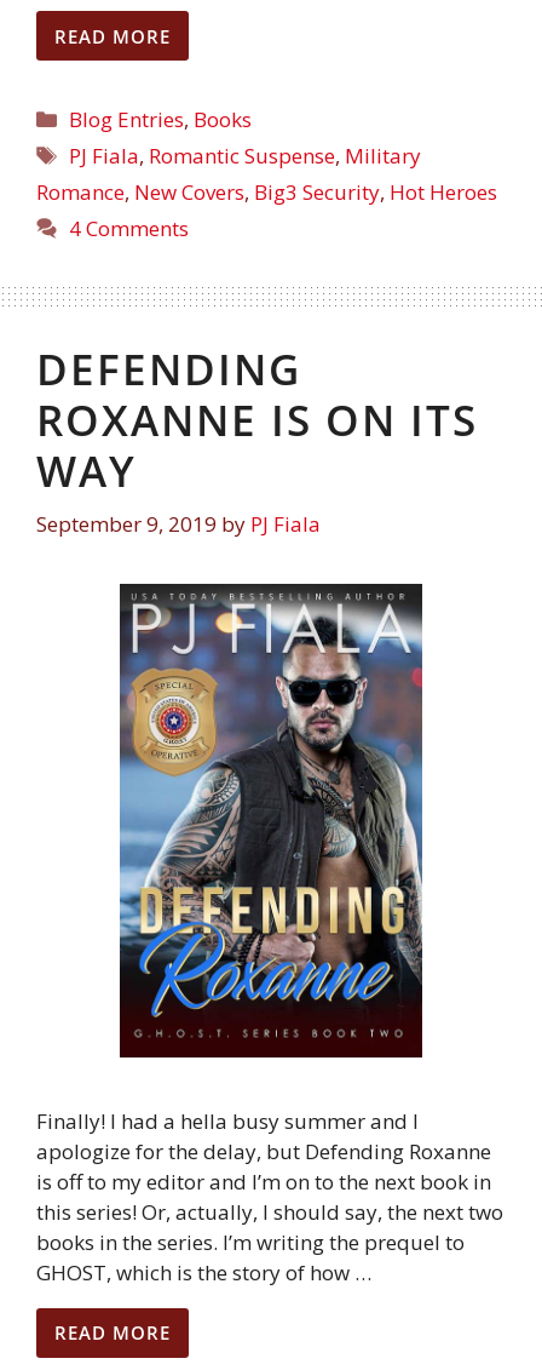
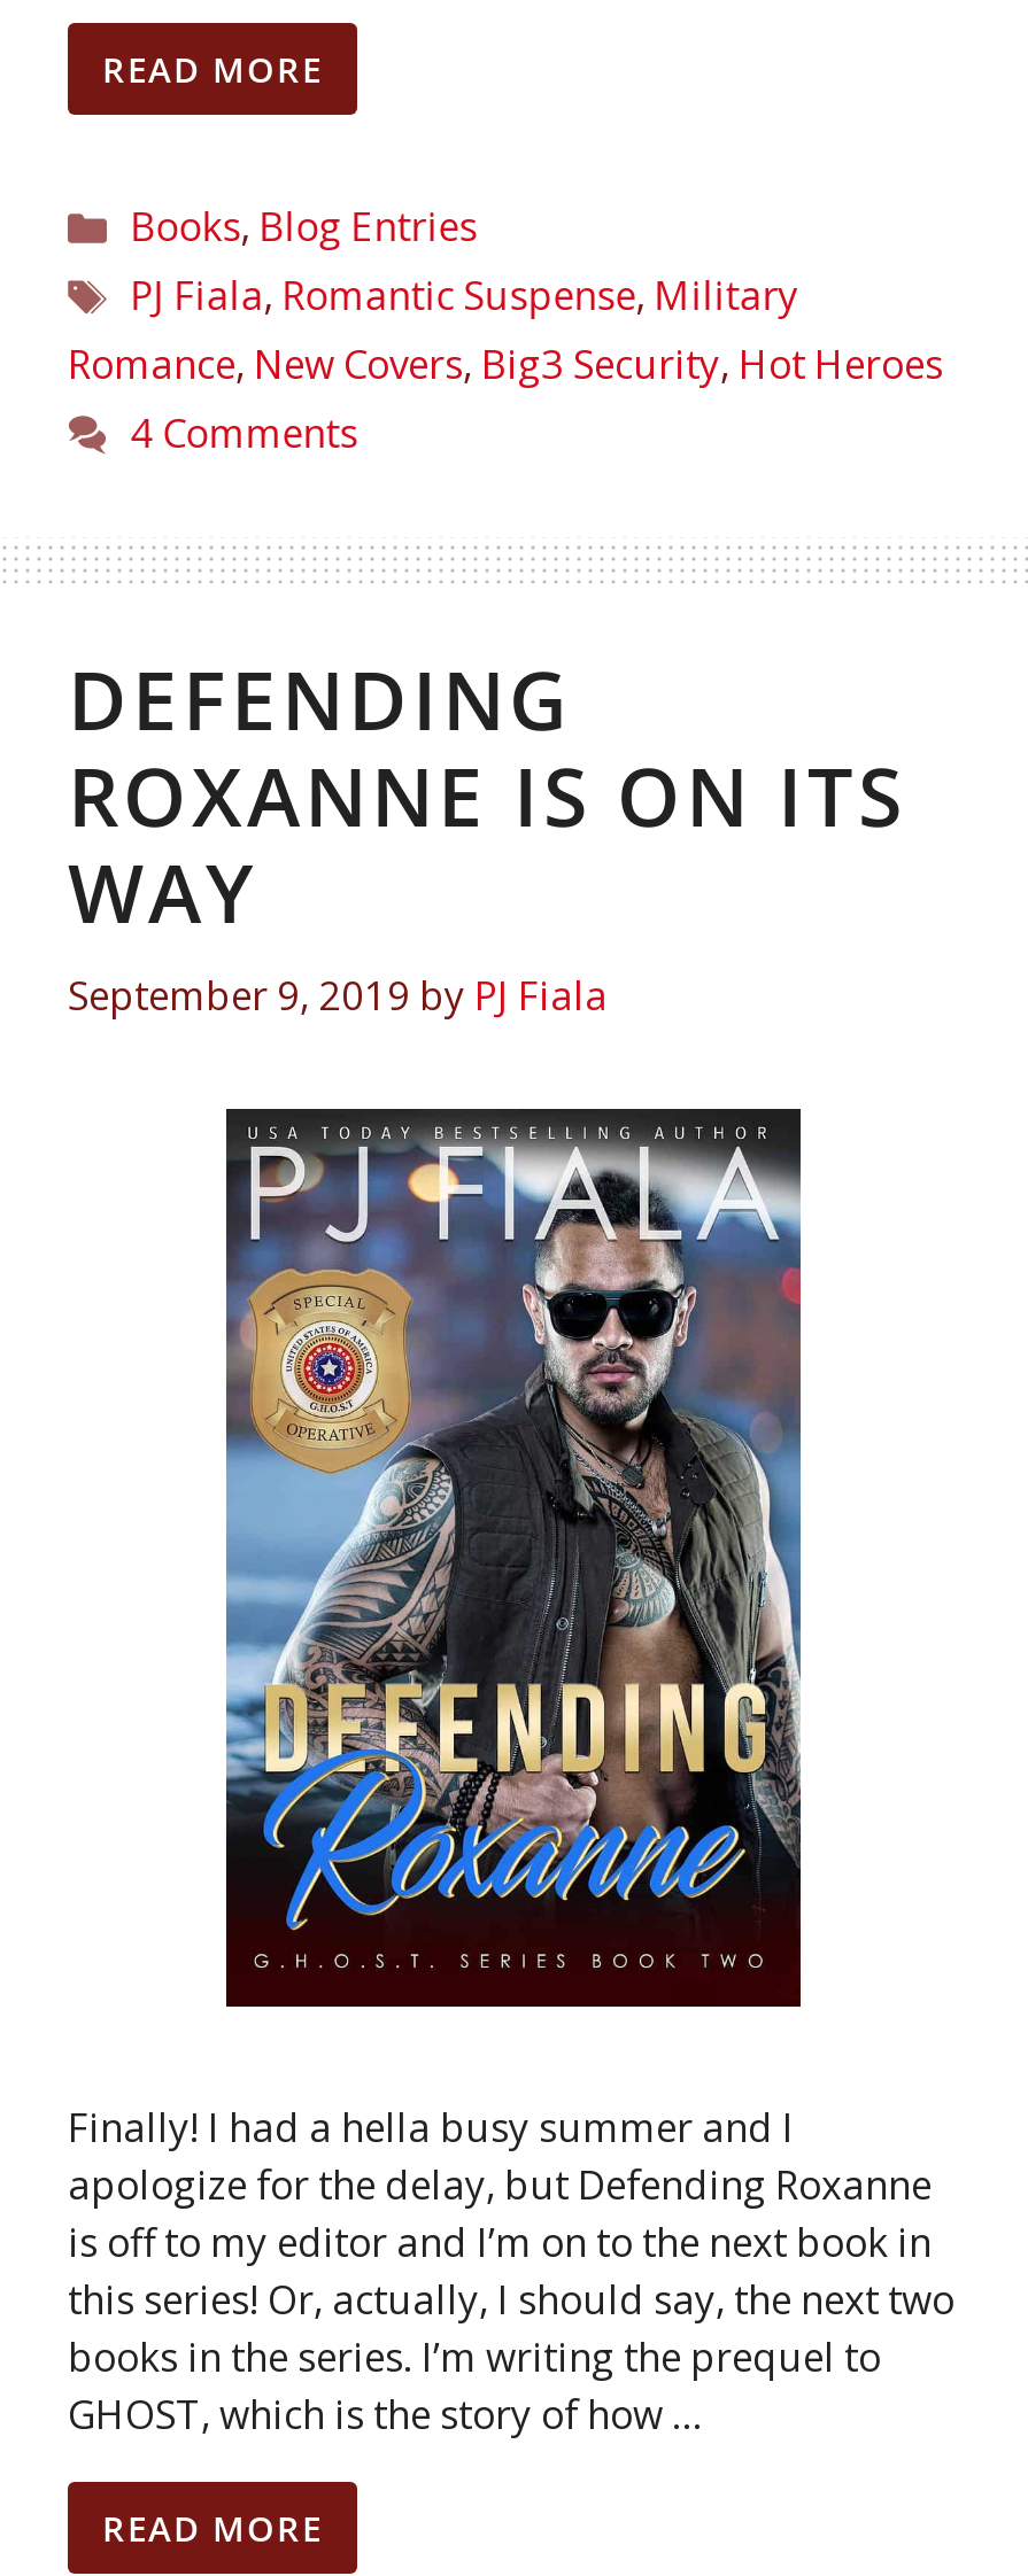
- Blog Entries, Books
+ Books, Blog Entries
